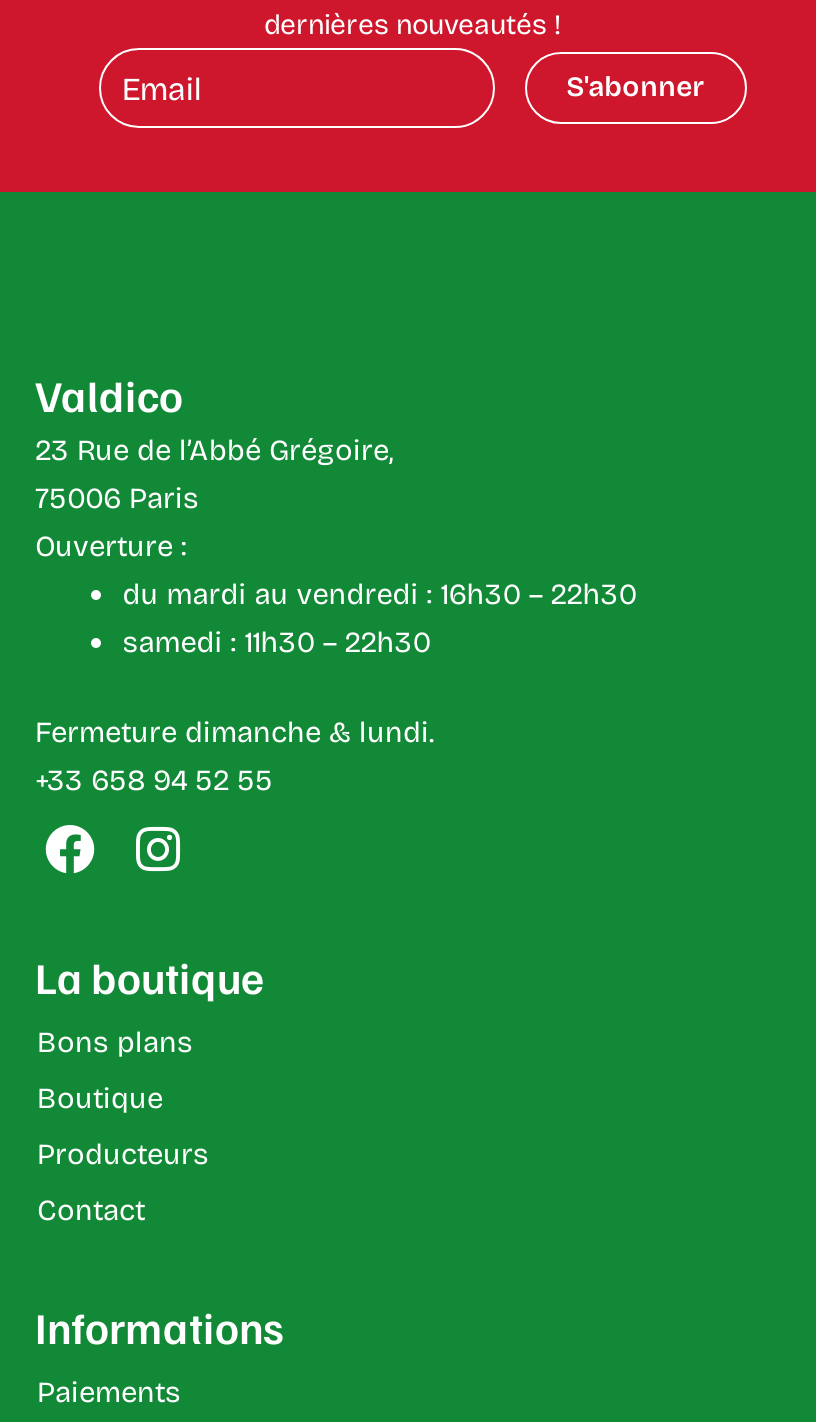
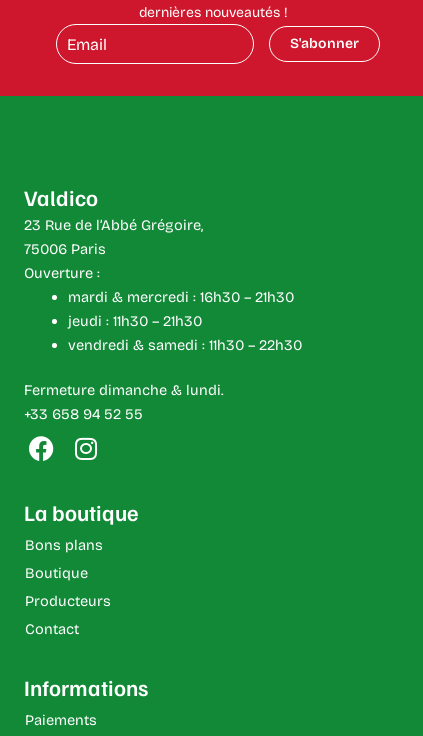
- du mardi au vendredi : 16h30 – 22h30
- samedi : 11h30 – 22h30
+ mardi & mercredi : 16h30 – 21h30
+ jeudi : 11h30 – 21h30
+ vendredi & samedi : 11h30 – 22h30
